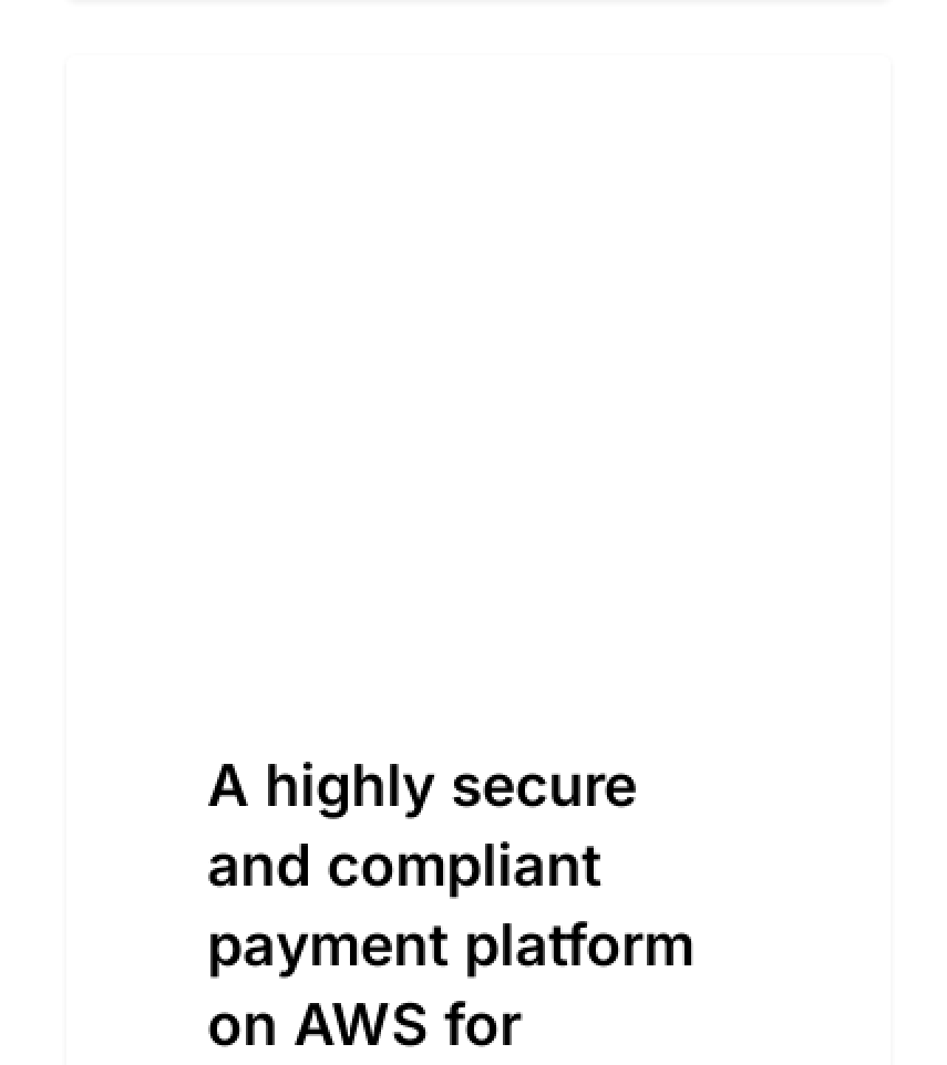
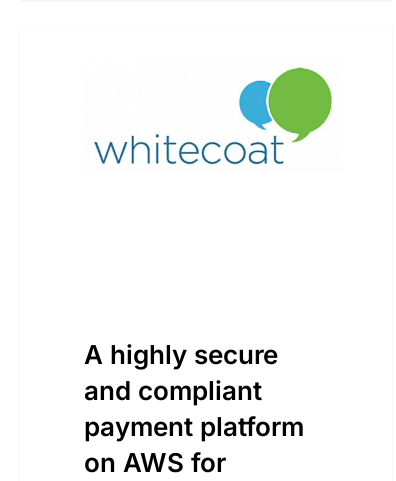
+ [image]
